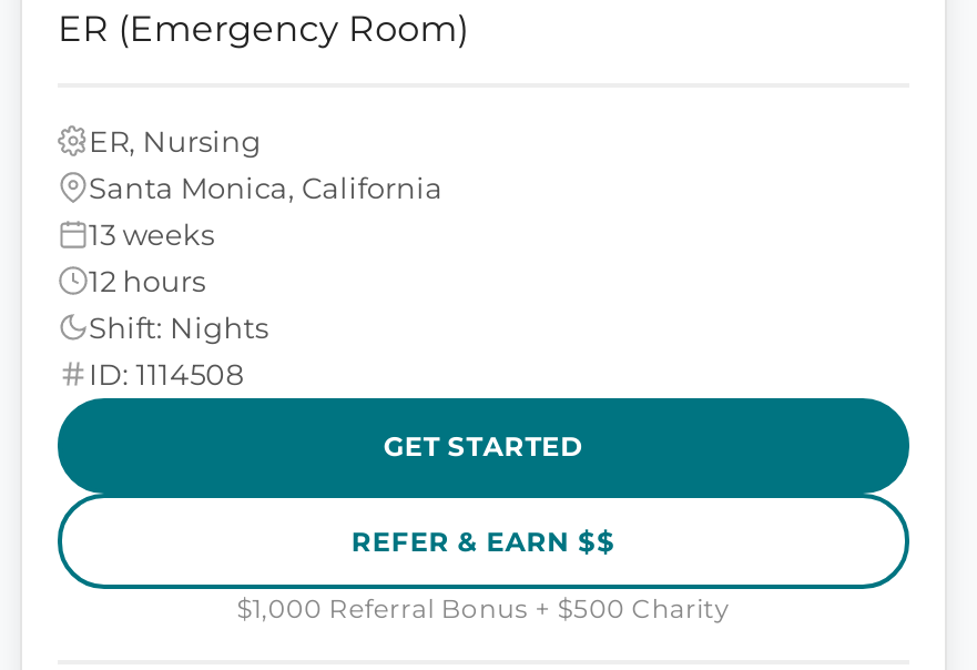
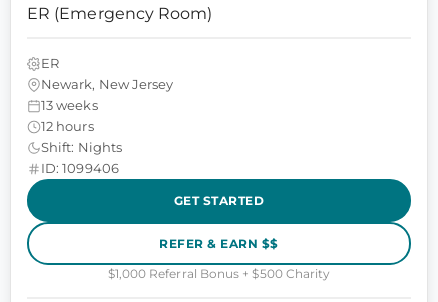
- ER, Nursing
- Santa Monica, California
+ ER
+ Newark, New Jersey

- ID: 1114508
+ ID: 1099406
